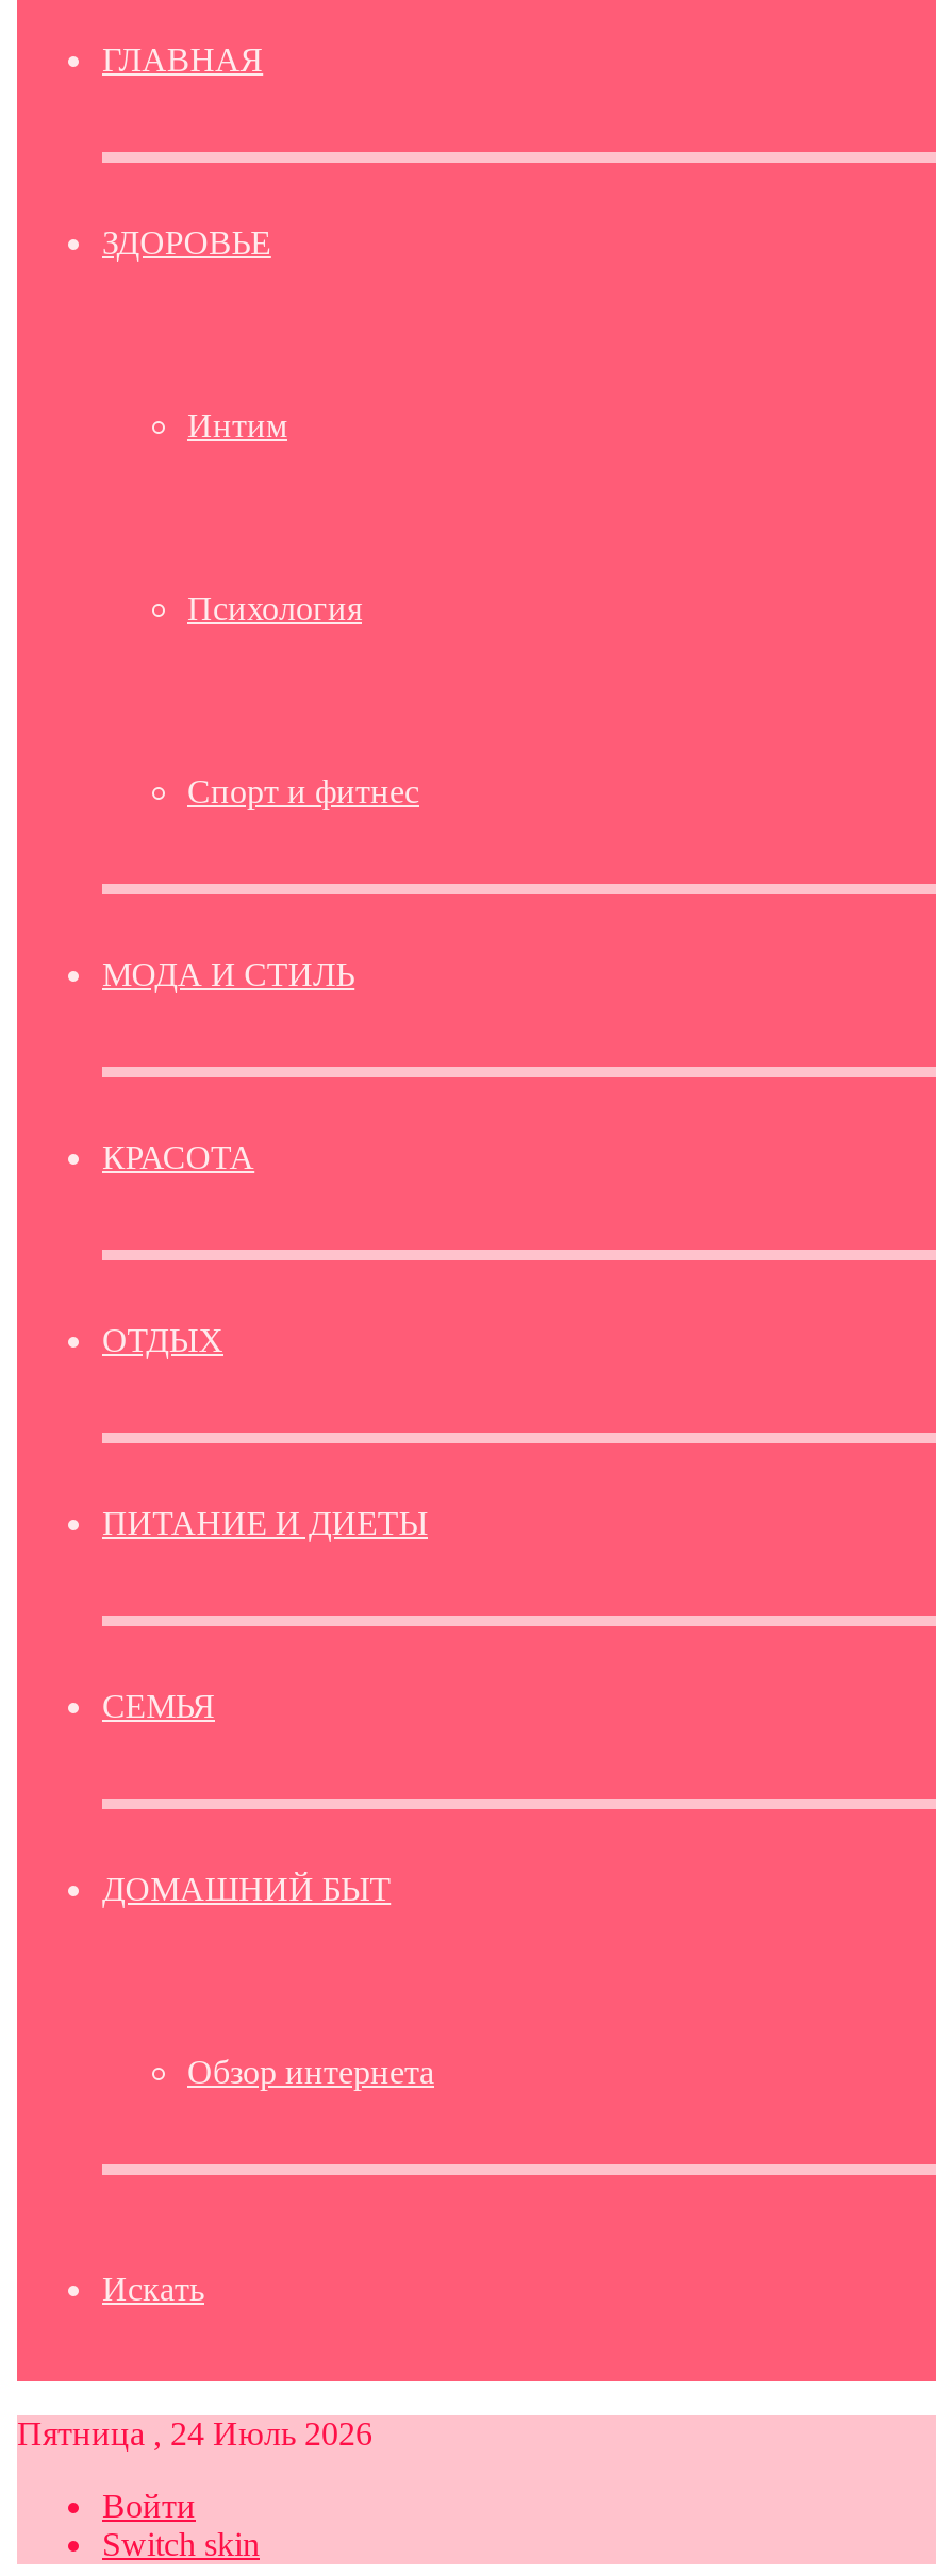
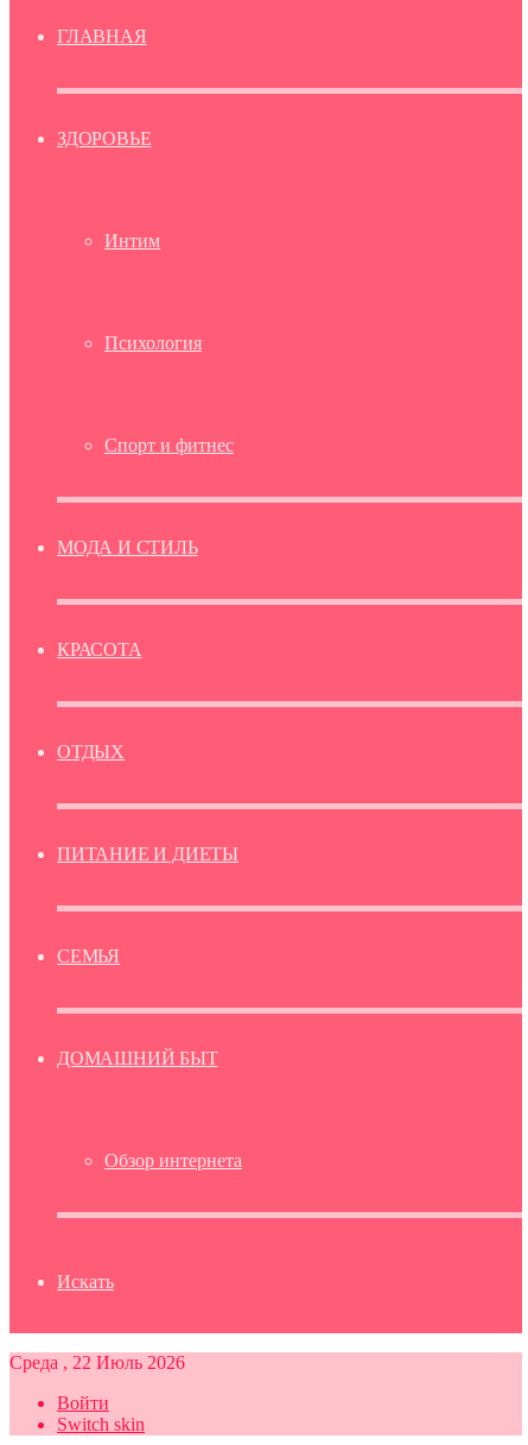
- Пятница , 24 Июль 2026
+ Среда , 22 Июль 2026
